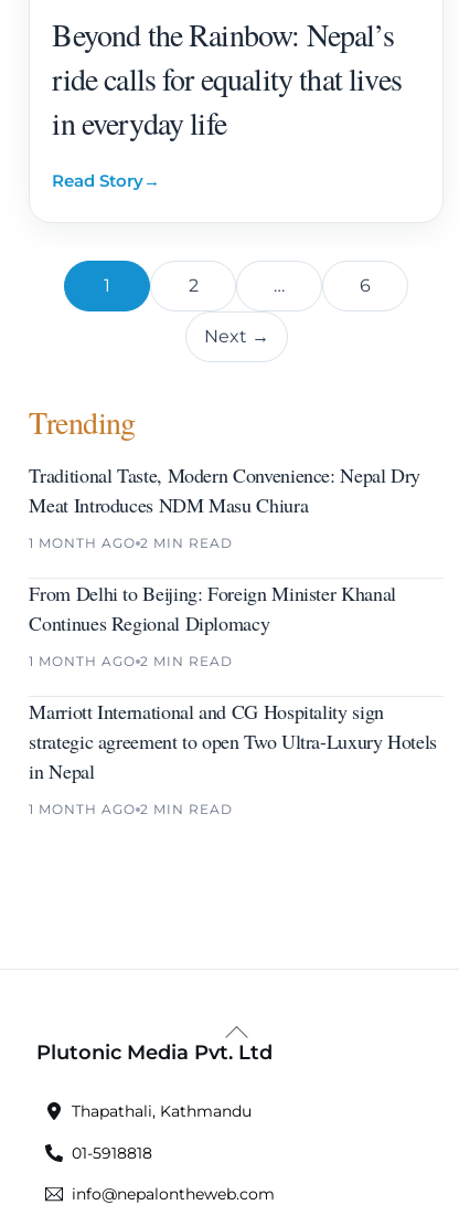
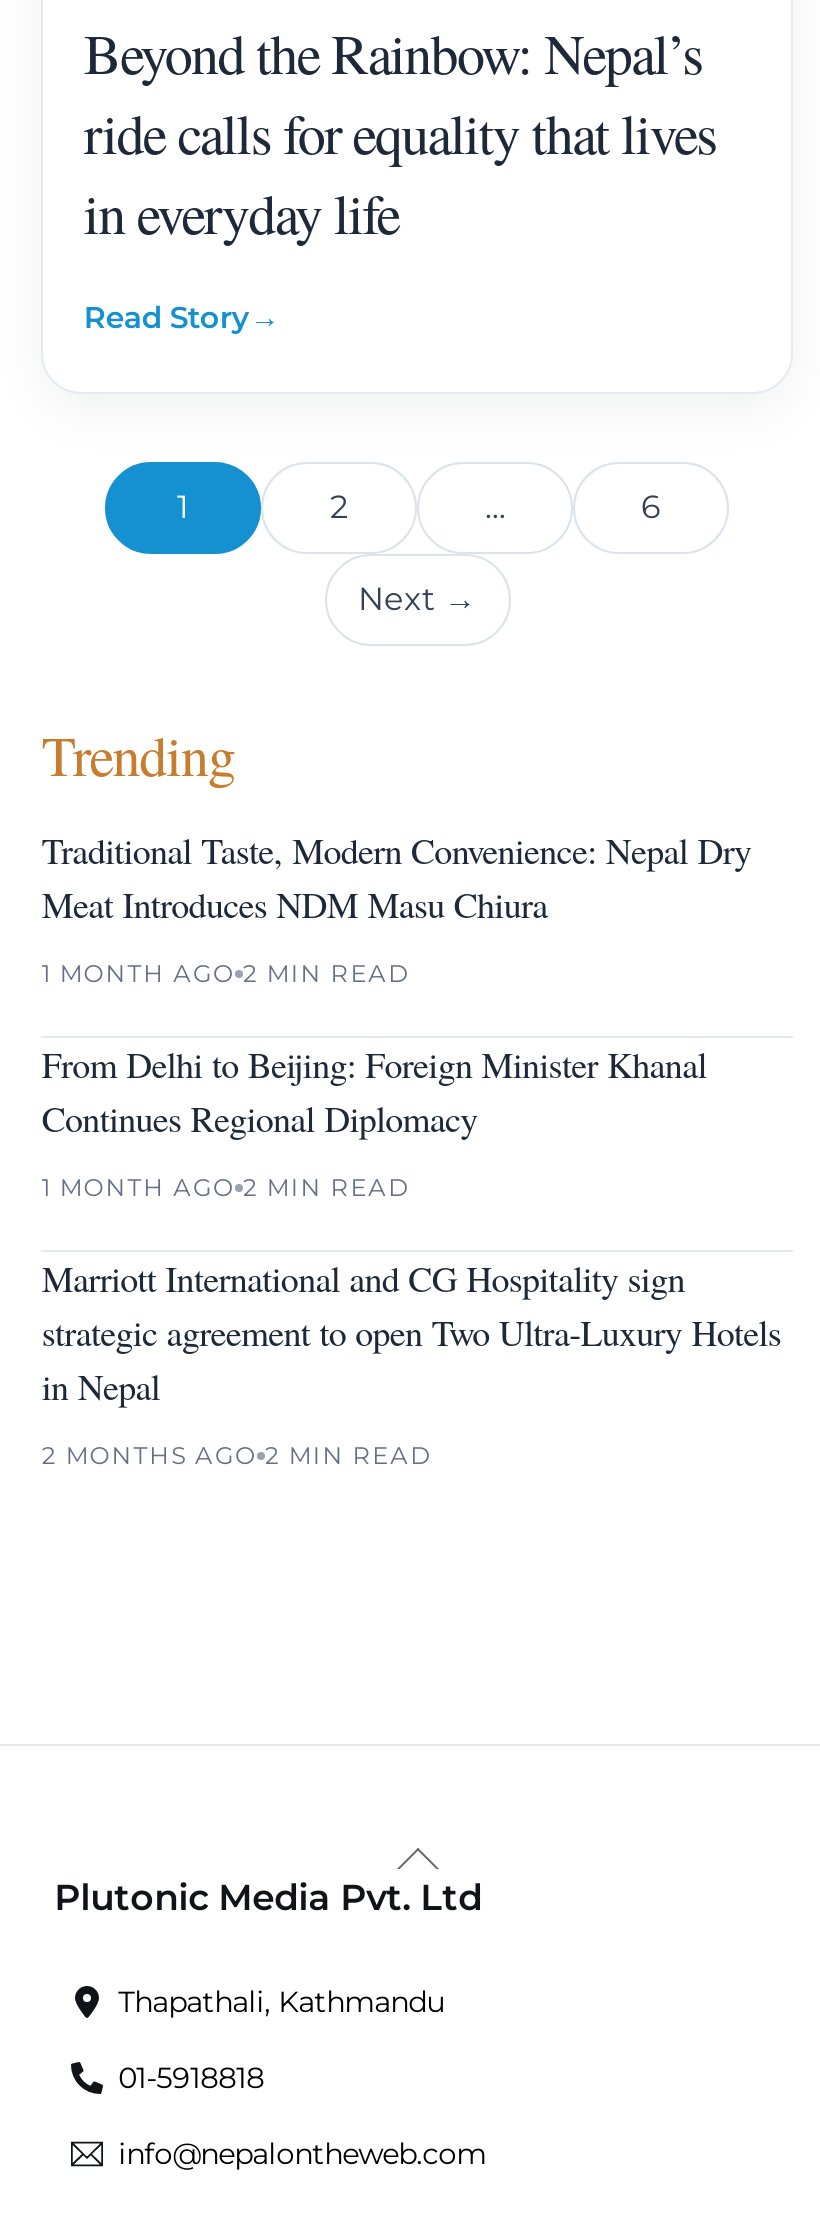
- 1 MONTH AGO 2 MIN READ
+ 2 MONTHS AGO 2 MIN READ
